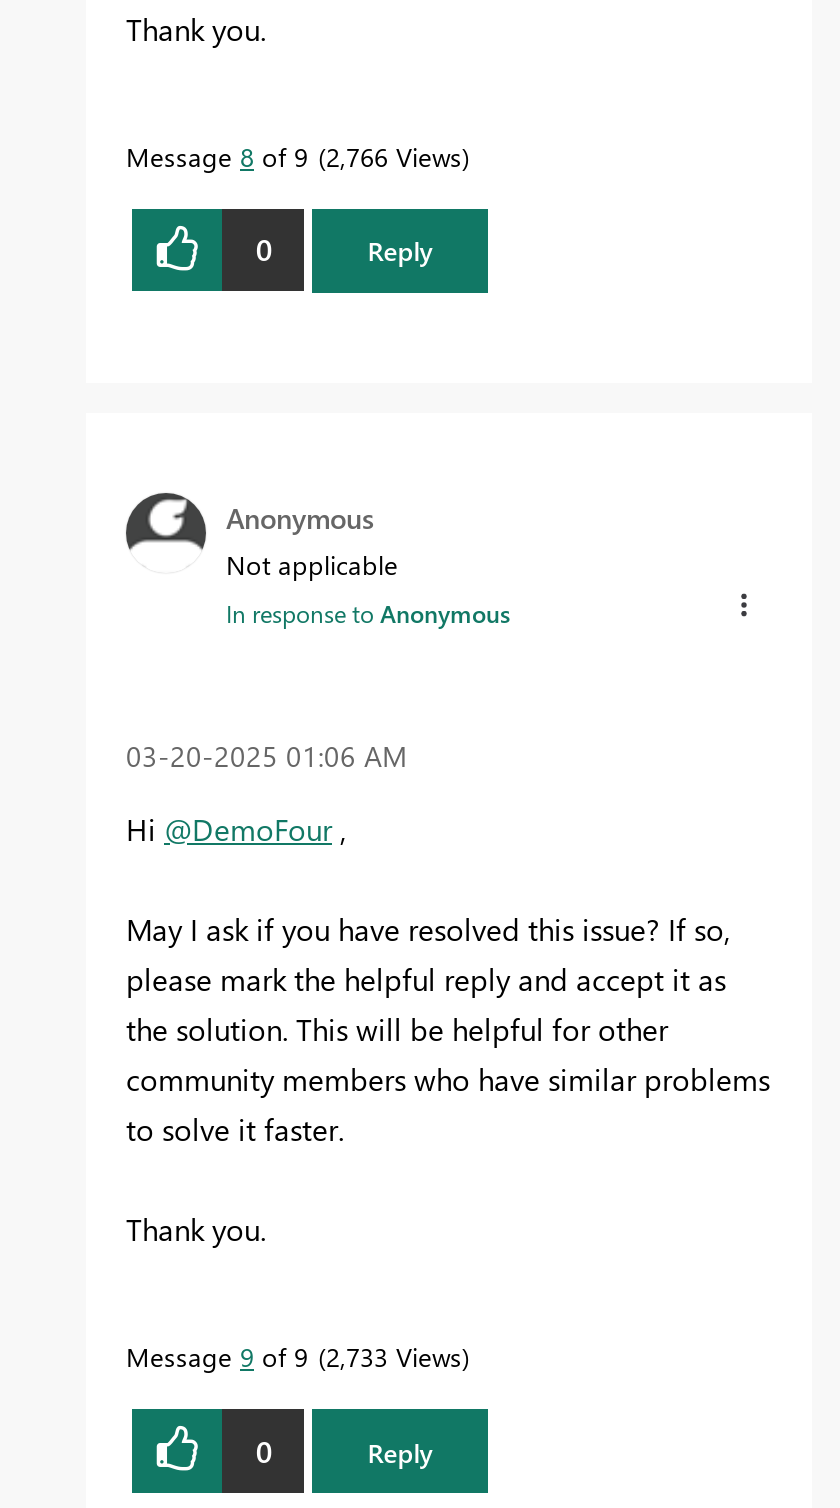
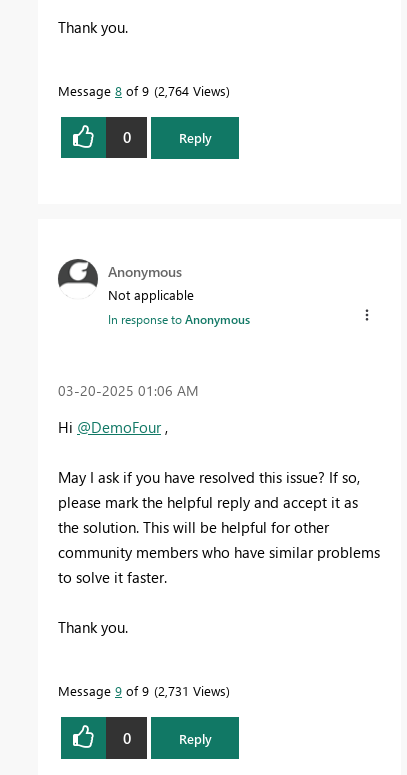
- Message 8 of 9 2,766 Views
+ Message 8 of 9 2,764 Views

- Message 9 of 9 2,733 Views
+ Message 9 of 9 2,731 Views
